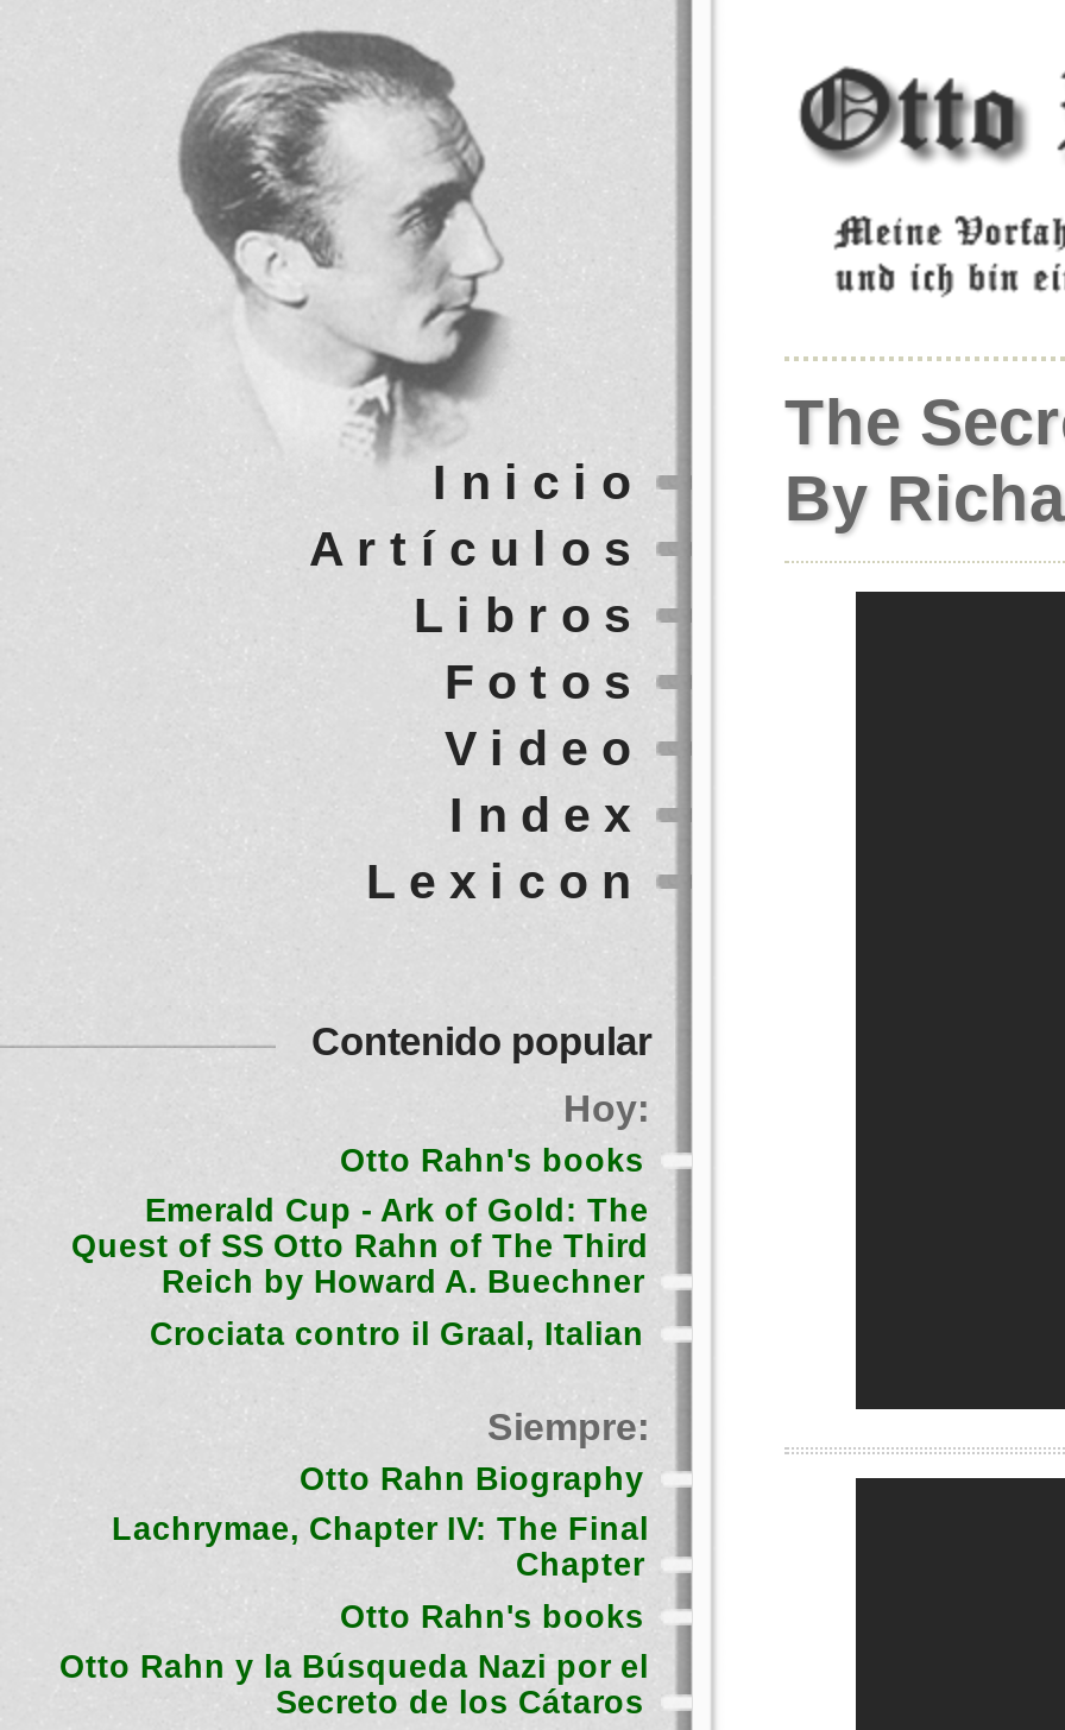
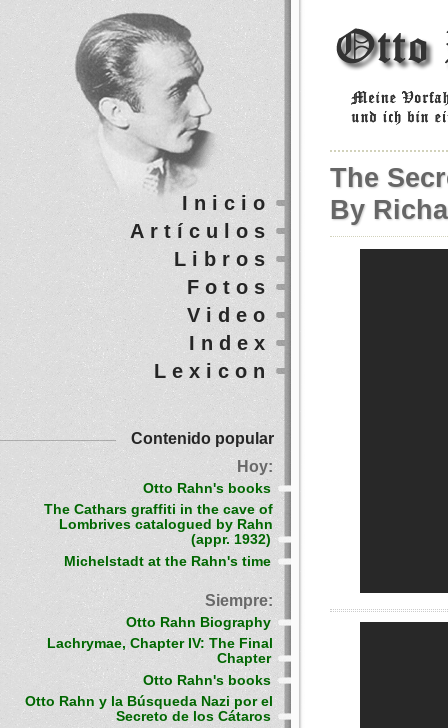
- Emerald Cup - Ark of Gold: The
- Quest of SS Otto Rahn of The Third
- Reich by Howard A. Buechner
- Crociata contro il Graal, Italian
+ The Cathars graffiti in the cave of
+ Lombrives catalogued by Rahn
+ (appr. 1932)
+ Michelstadt at the Rahn's time
